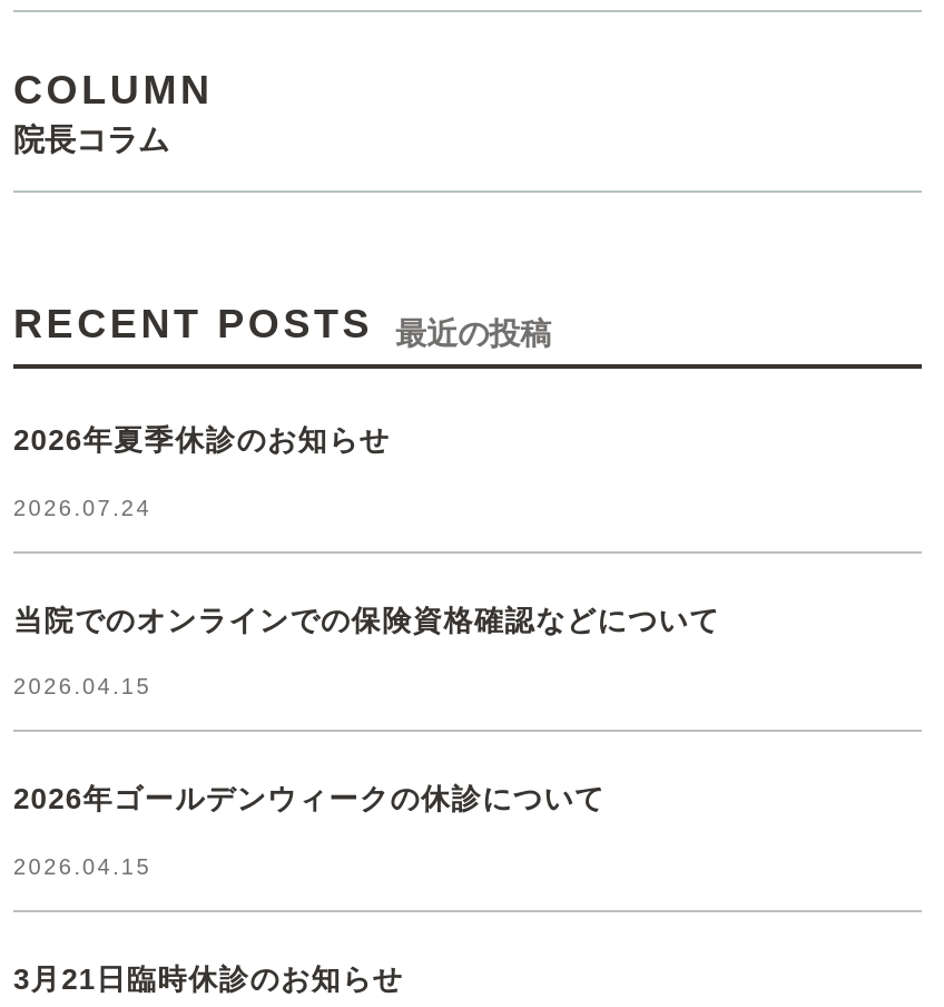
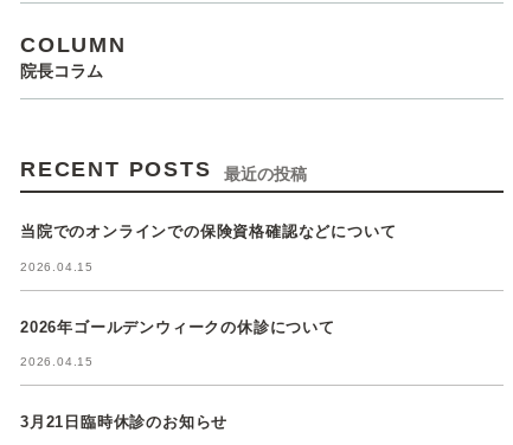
- 2026年夏季休診のお知らせ
- 2026.07.24
